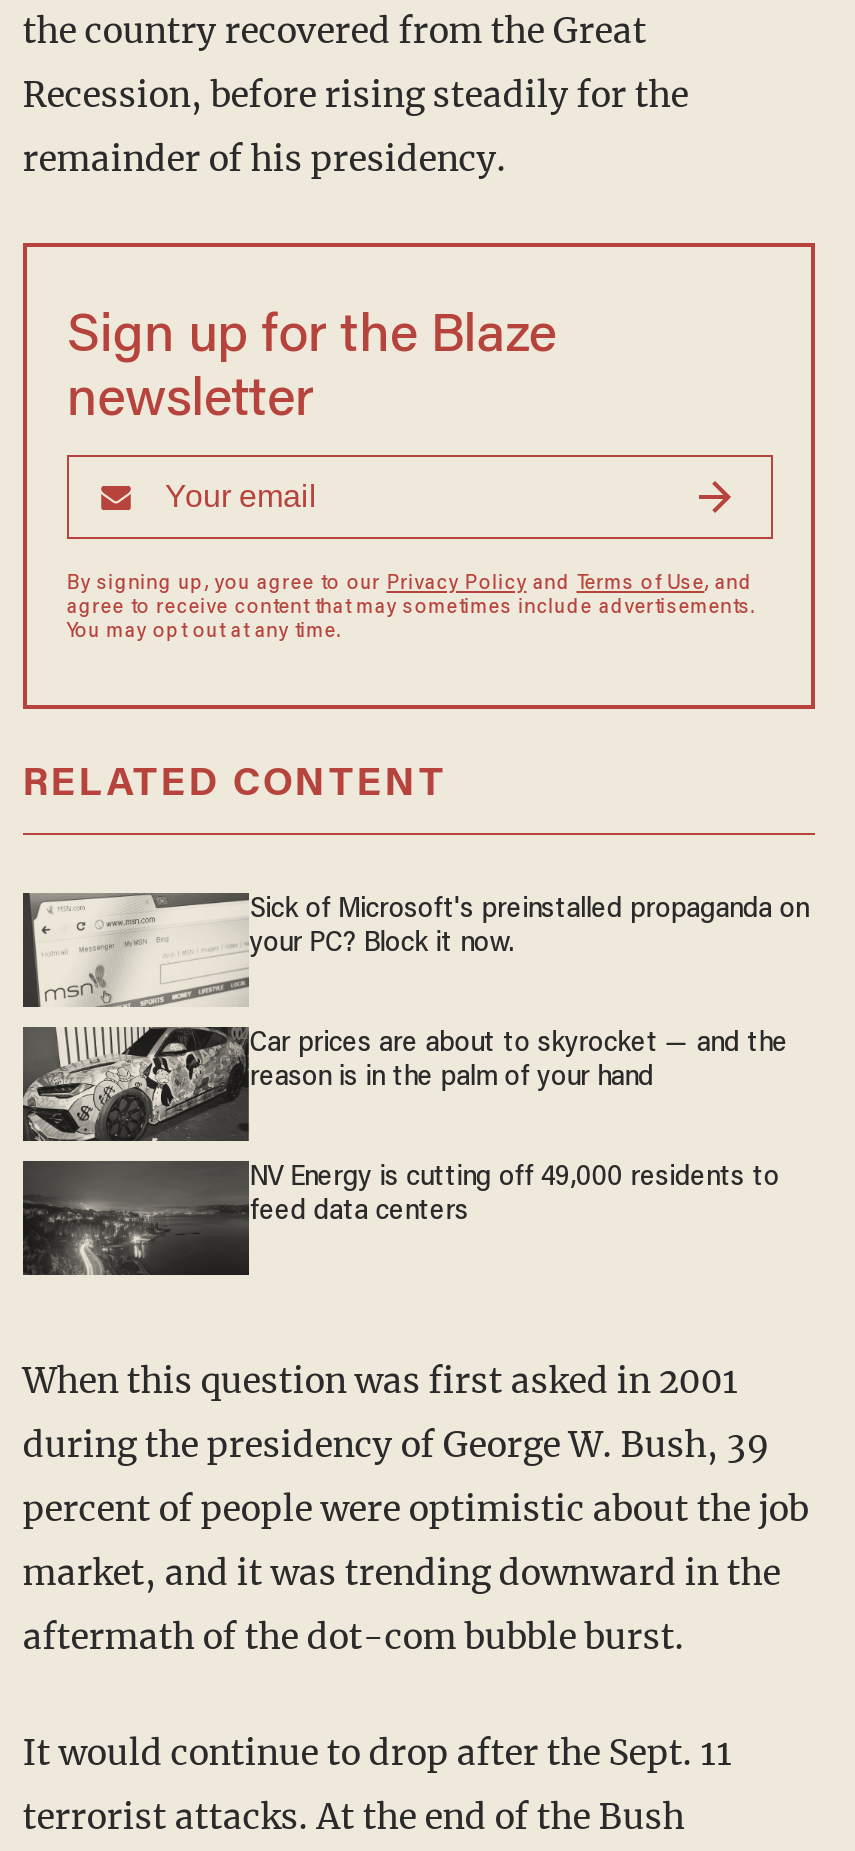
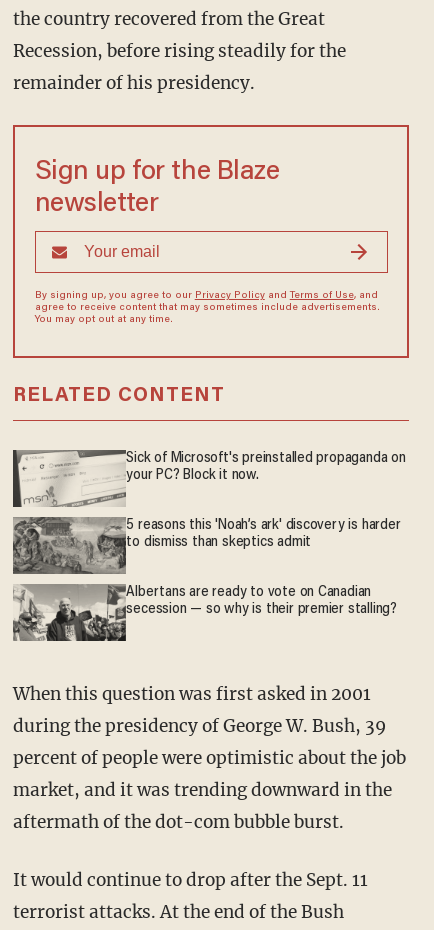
- [image]
- Car prices are about to skyrocket — and the
- reason is in the palm of your hand
+ [image]
+ 5 reasons this 'Noah’s ark' discovery is harder
+ to dismiss than skeptics admit

- [image]
- NV Energy is cutting off 49,000 residents to
- feed data centers
+ [image]
+ Albertans are ready to vote on Canadian
+ secession — so why is their premier stalling?
